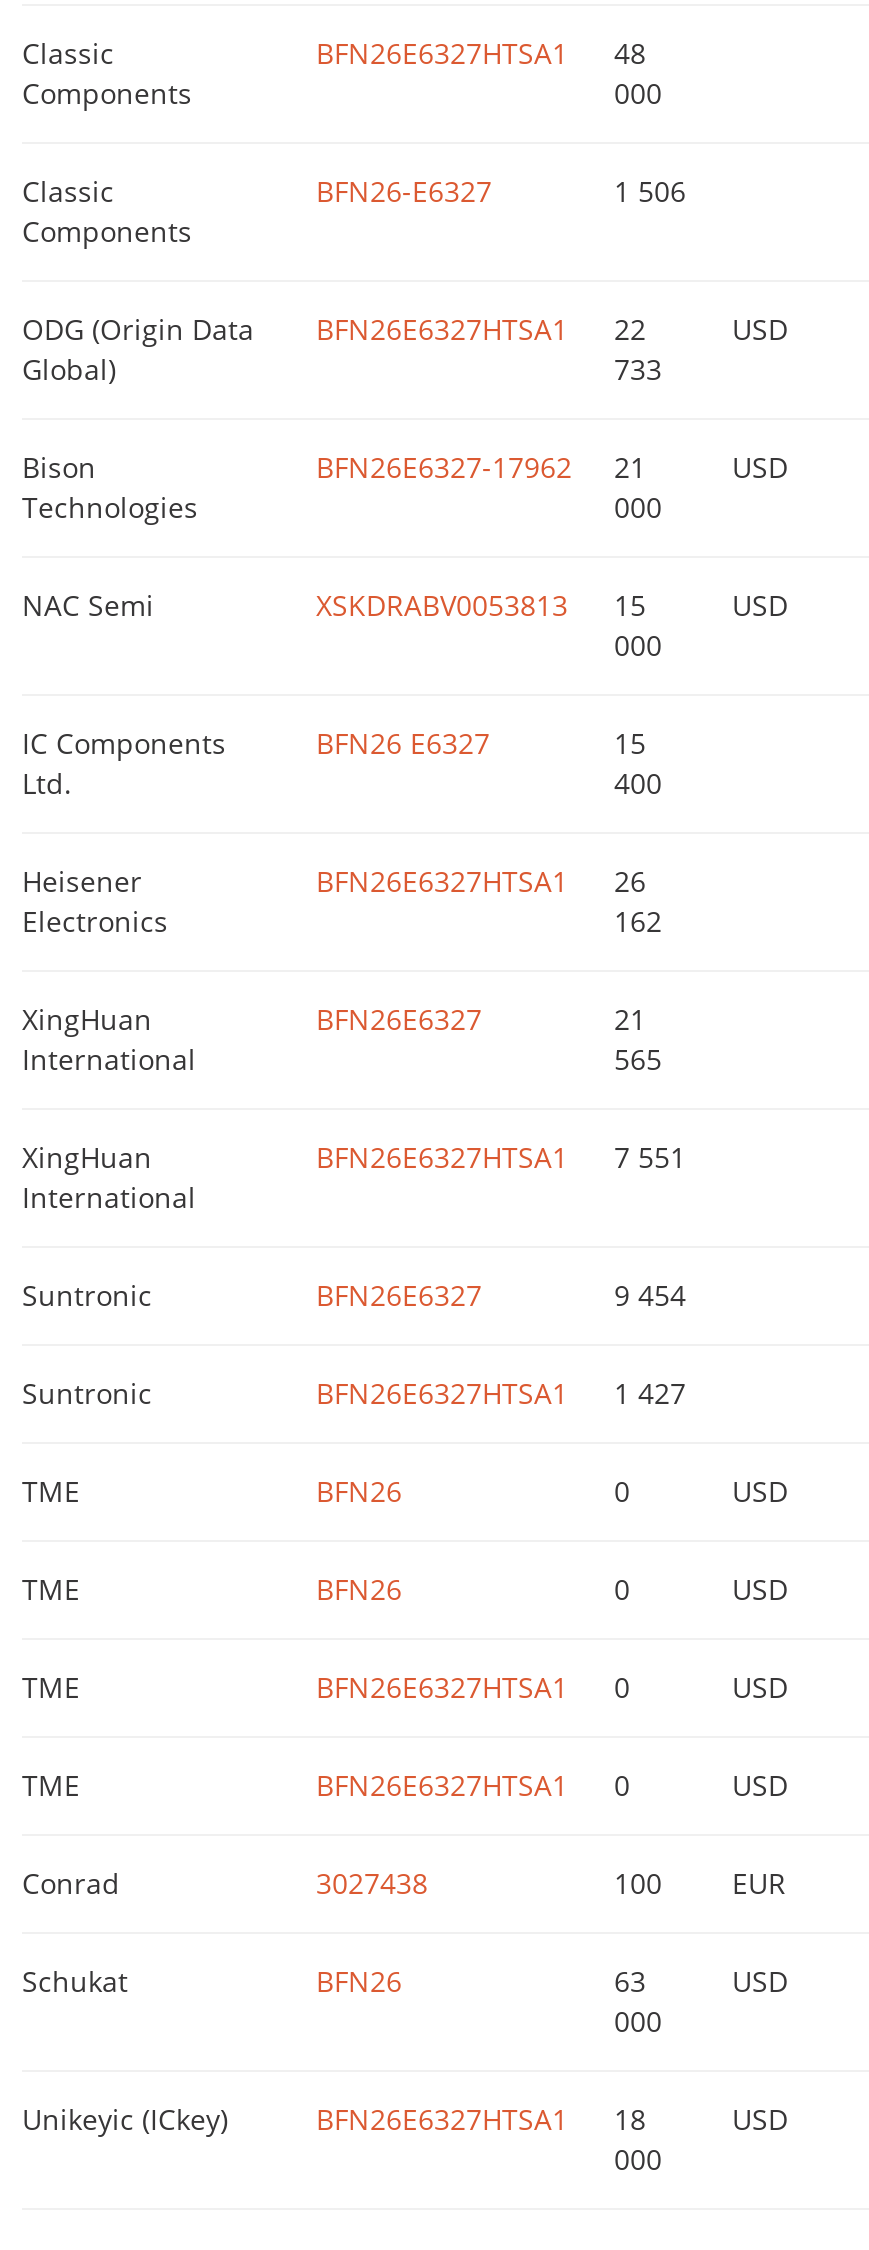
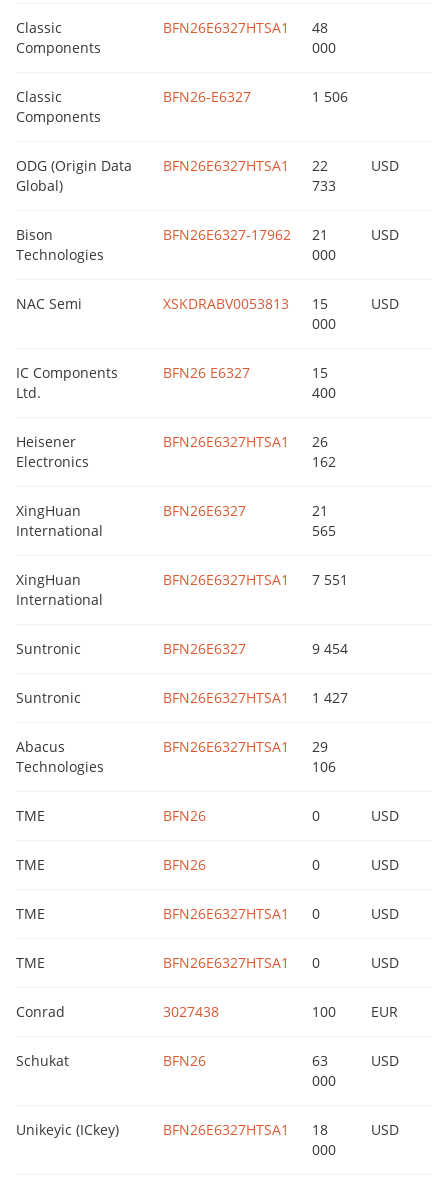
+ Abacus
+ Technologies

+ BFN26E6327HTSA1
+ 29
+ 106
